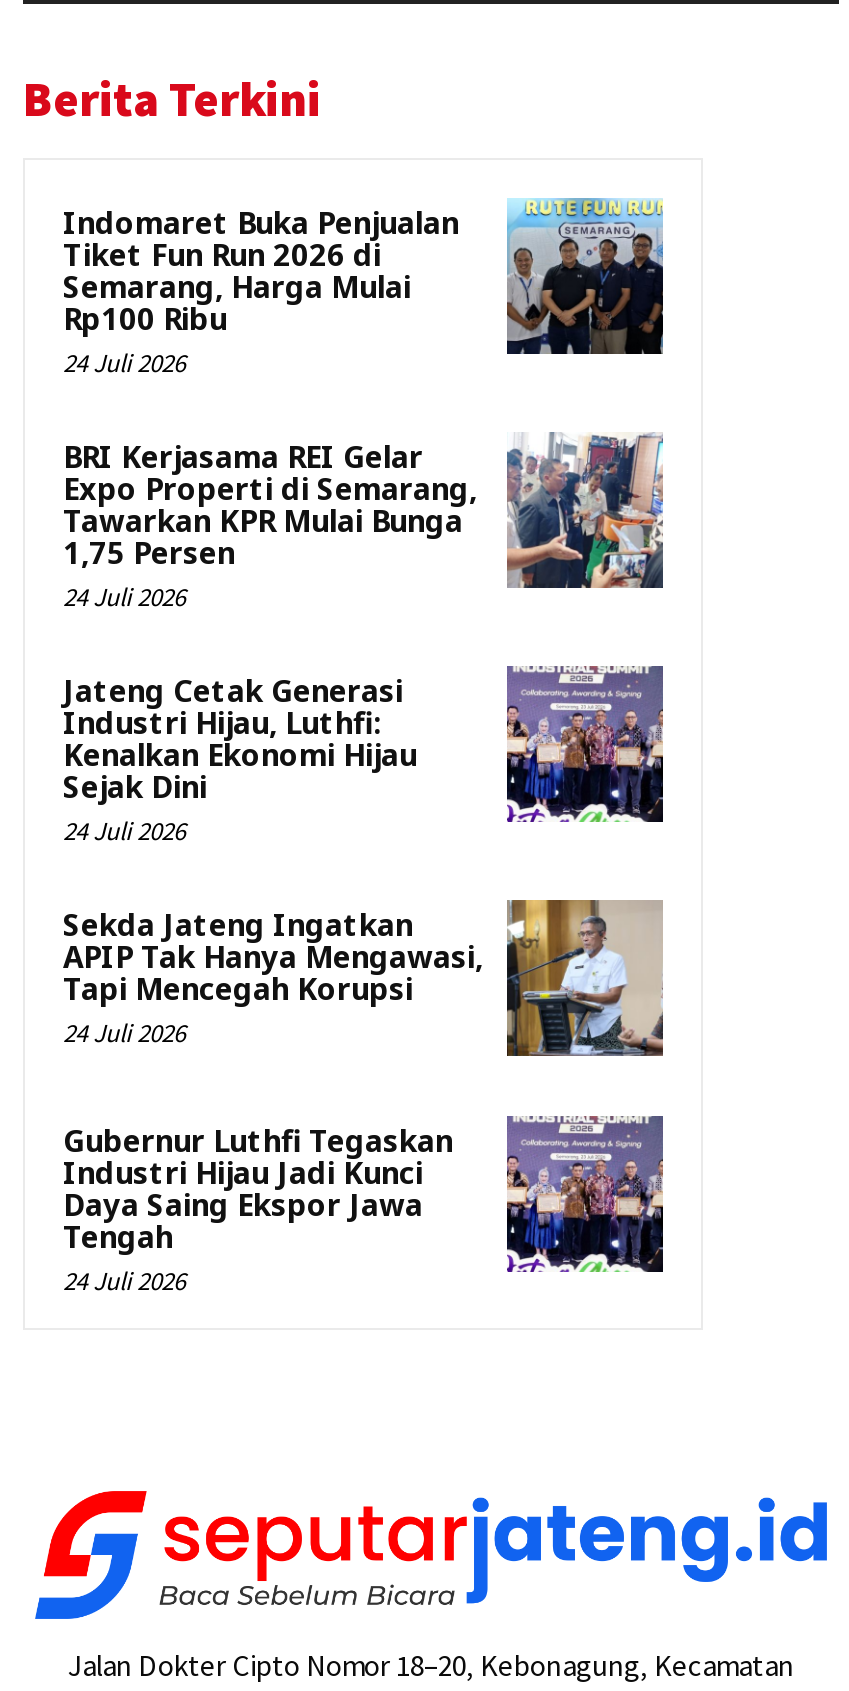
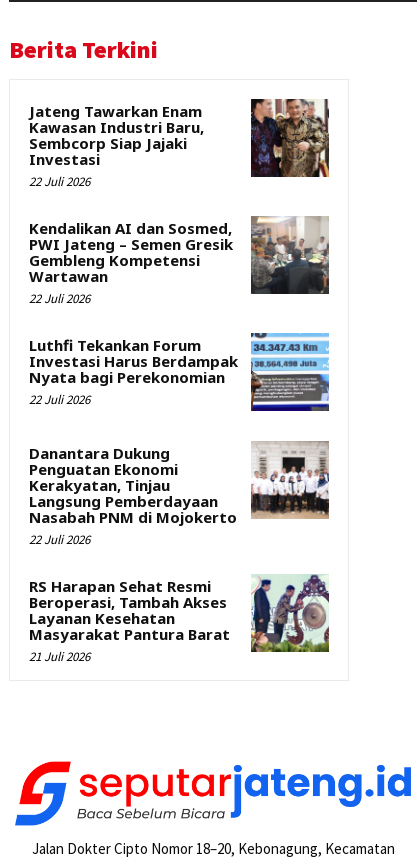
- Indomaret Buka Penjualan
- Tiket Fun Run 2026 di
- Semarang, Harga Mulai
- Rp100 Ribu
- 24 Juli 2026
+ Jateng Tawarkan Enam
+ Kawasan Industri Baru,
+ Sembcorp Siap Jajaki
+ Investasi
+ 22 Juli 2026

- [image]
+ [image]

- [image]
- BRI Kerjasama REI Gelar
- Expo Properti di Semarang,
- Tawarkan KPR Mulai Bunga
- 1,75 Persen
- 24 Juli 2026
+ [image]
+ Kendalikan AI dan Sosmed,
+ PWI Jateng – Semen Gresik
+ Gembleng Kompetensi
+ Wartawan
+ 22 Juli 2026

- Jateng Cetak Generasi
- Industri Hijau, Luthfi:
- Kenalkan Ekonomi Hijau
- Sejak Dini
- 24 Juli 2026
+ Luthfi Tekankan Forum
+ Investasi Harus Berdampak
+ Nyata bagi Perekonomian
+ 22 Juli 2026

- [image]
+ [image]

- [image]
- Sekda Jateng Ingatkan
- APIP Tak Hanya Mengawasi,
- Tapi Mencegah Korupsi
- 24 Juli 2026
+ [image]
+ Danantara Dukung
+ Penguatan Ekonomi
+ Kerakyatan, Tinjau
+ Langsung Pemberdayaan
+ Nasabah PNM di Mojokerto
+ 22 Juli 2026

- [image]
- Gubernur Luthfi Tegaskan
- Industri Hijau Jadi Kunci
- Daya Saing Ekspor Jawa
- Tengah
- 24 Juli 2026
+ [image]
+ RS Harapan Sehat Resmi
+ Beroperasi, Tambah Akses
+ Layanan Kesehatan
+ Masyarakat Pantura Barat
+ 21 Juli 2026
